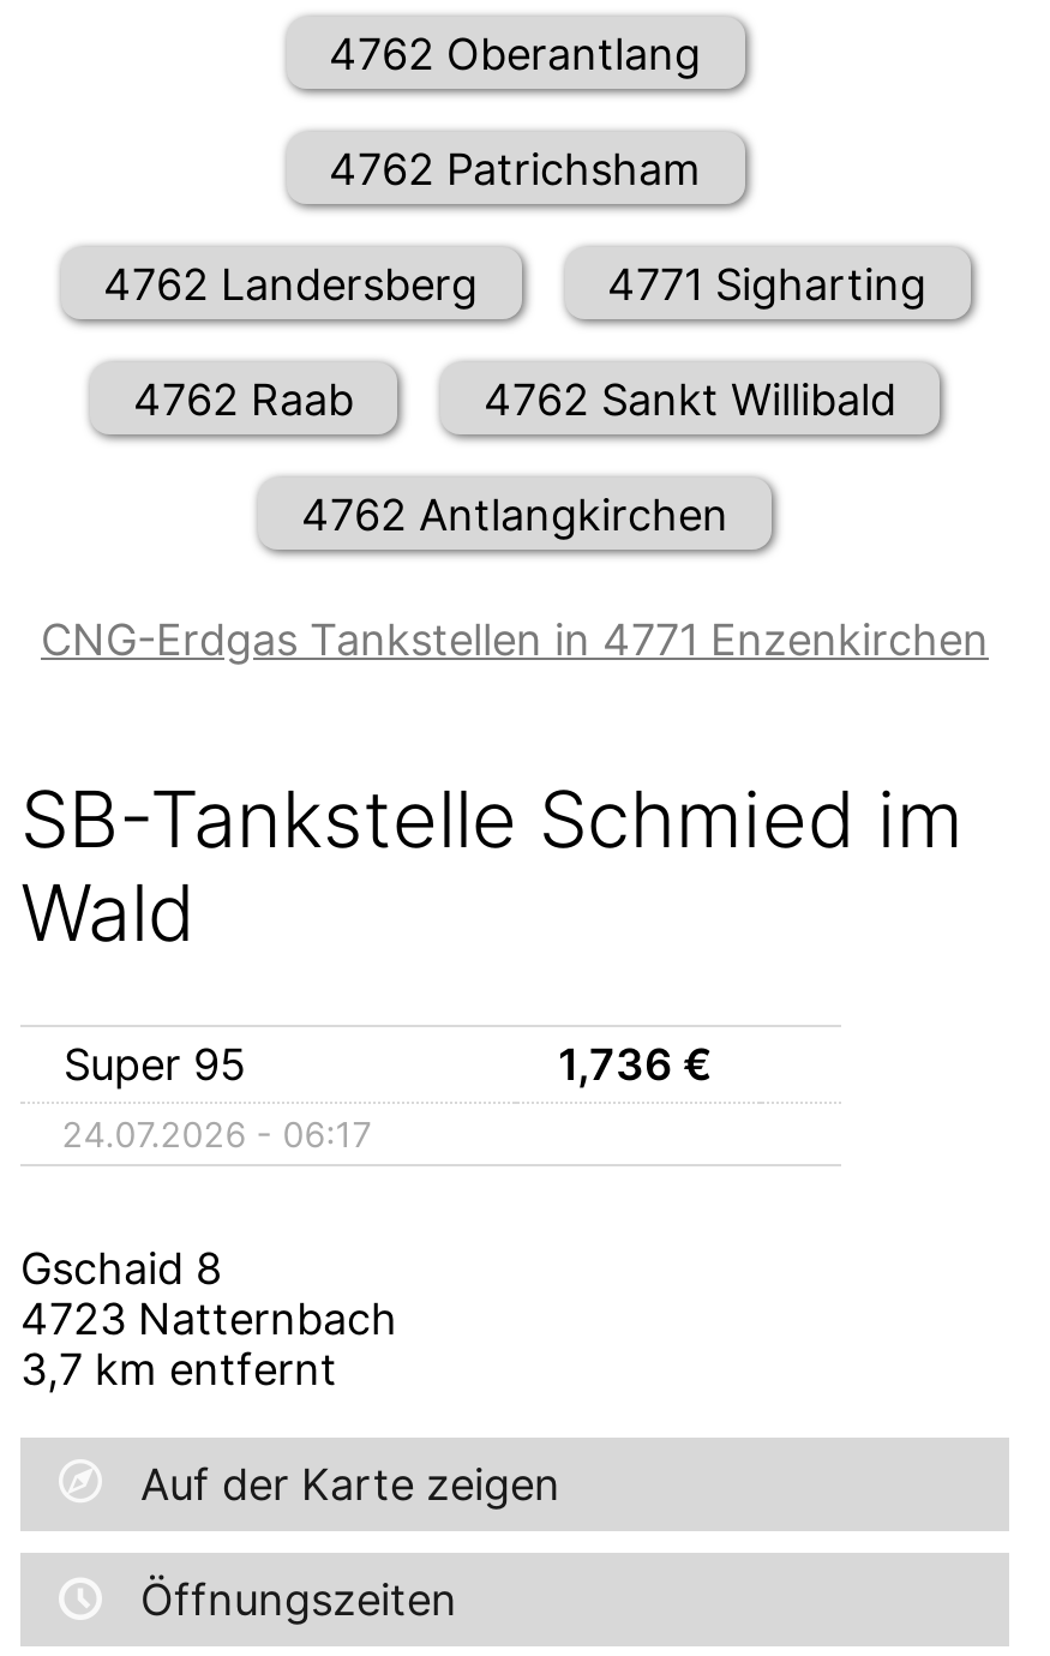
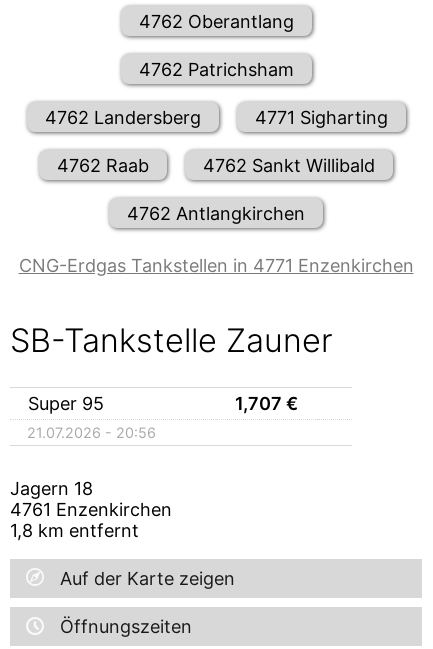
- SB-Tankstelle Schmied im
- Wald
+ SB-Tankstelle Zauner

- 1,736 €
+ 1,707 €

- 24.07.2026 - 06:17
+ 21.07.2026 - 20:56

- Gschaid 8
- 4723 Natternbach
- 3,7 km entfernt
+ Jagern 18
+ 4761 Enzenkirchen
+ 1,8 km entfernt
